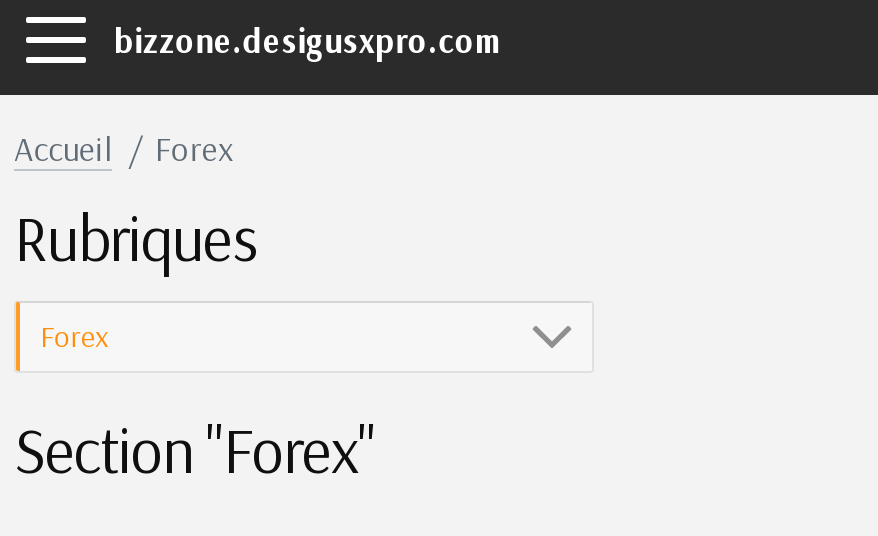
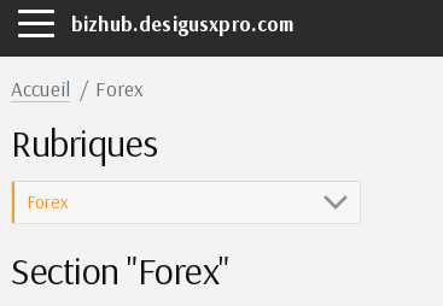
- bizzone.desigusxpro.com
+ bizhub.desigusxpro.com
